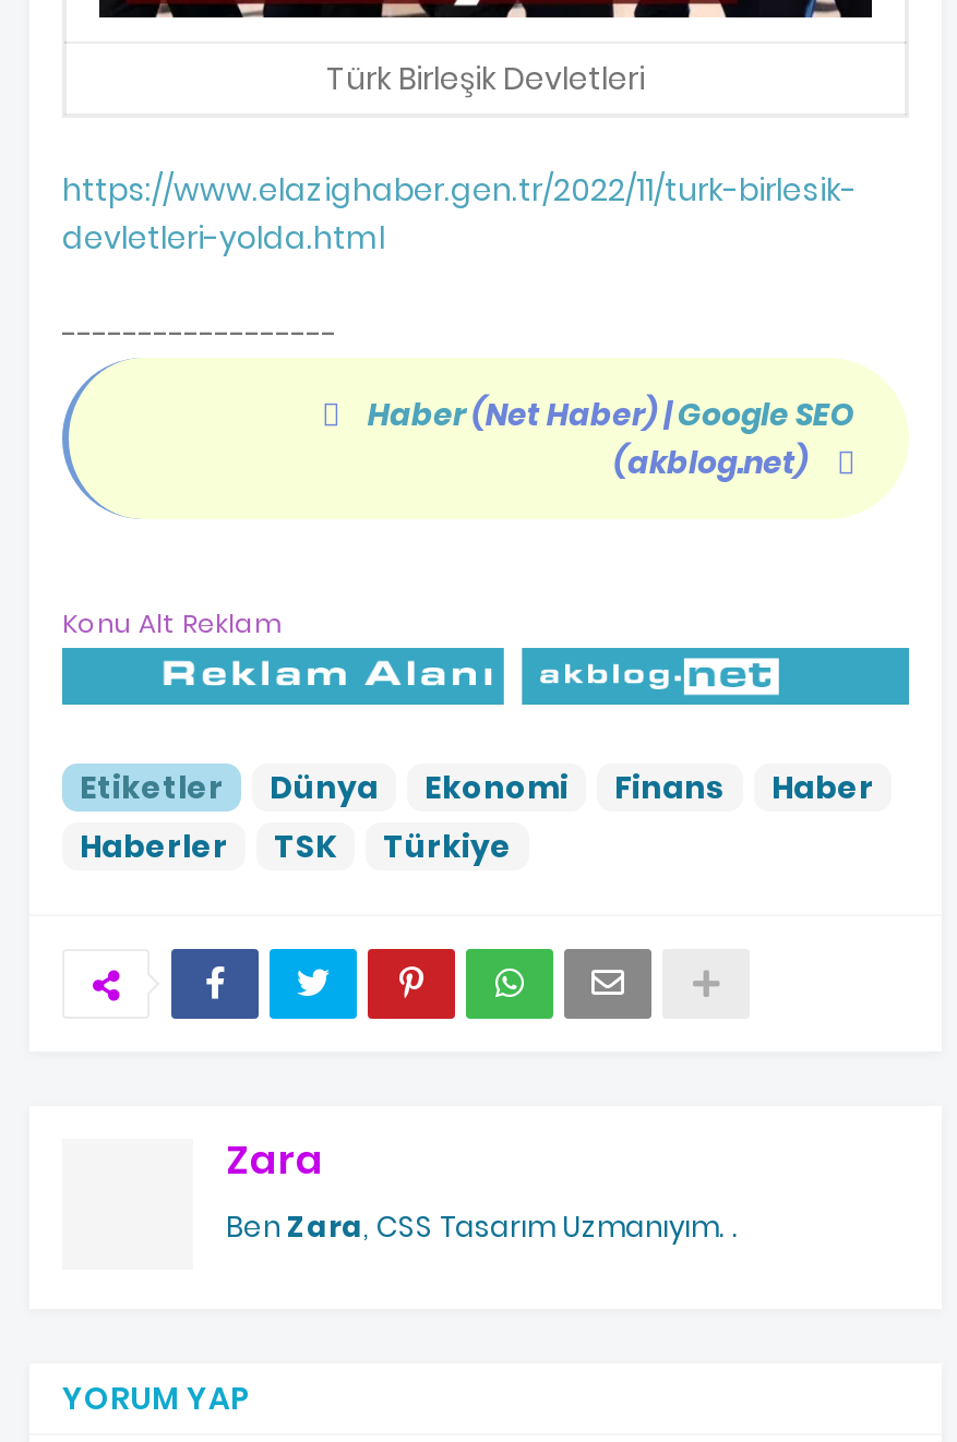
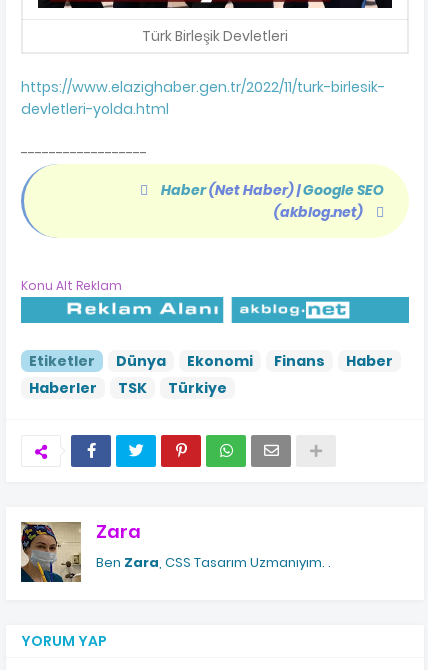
+ [image]
